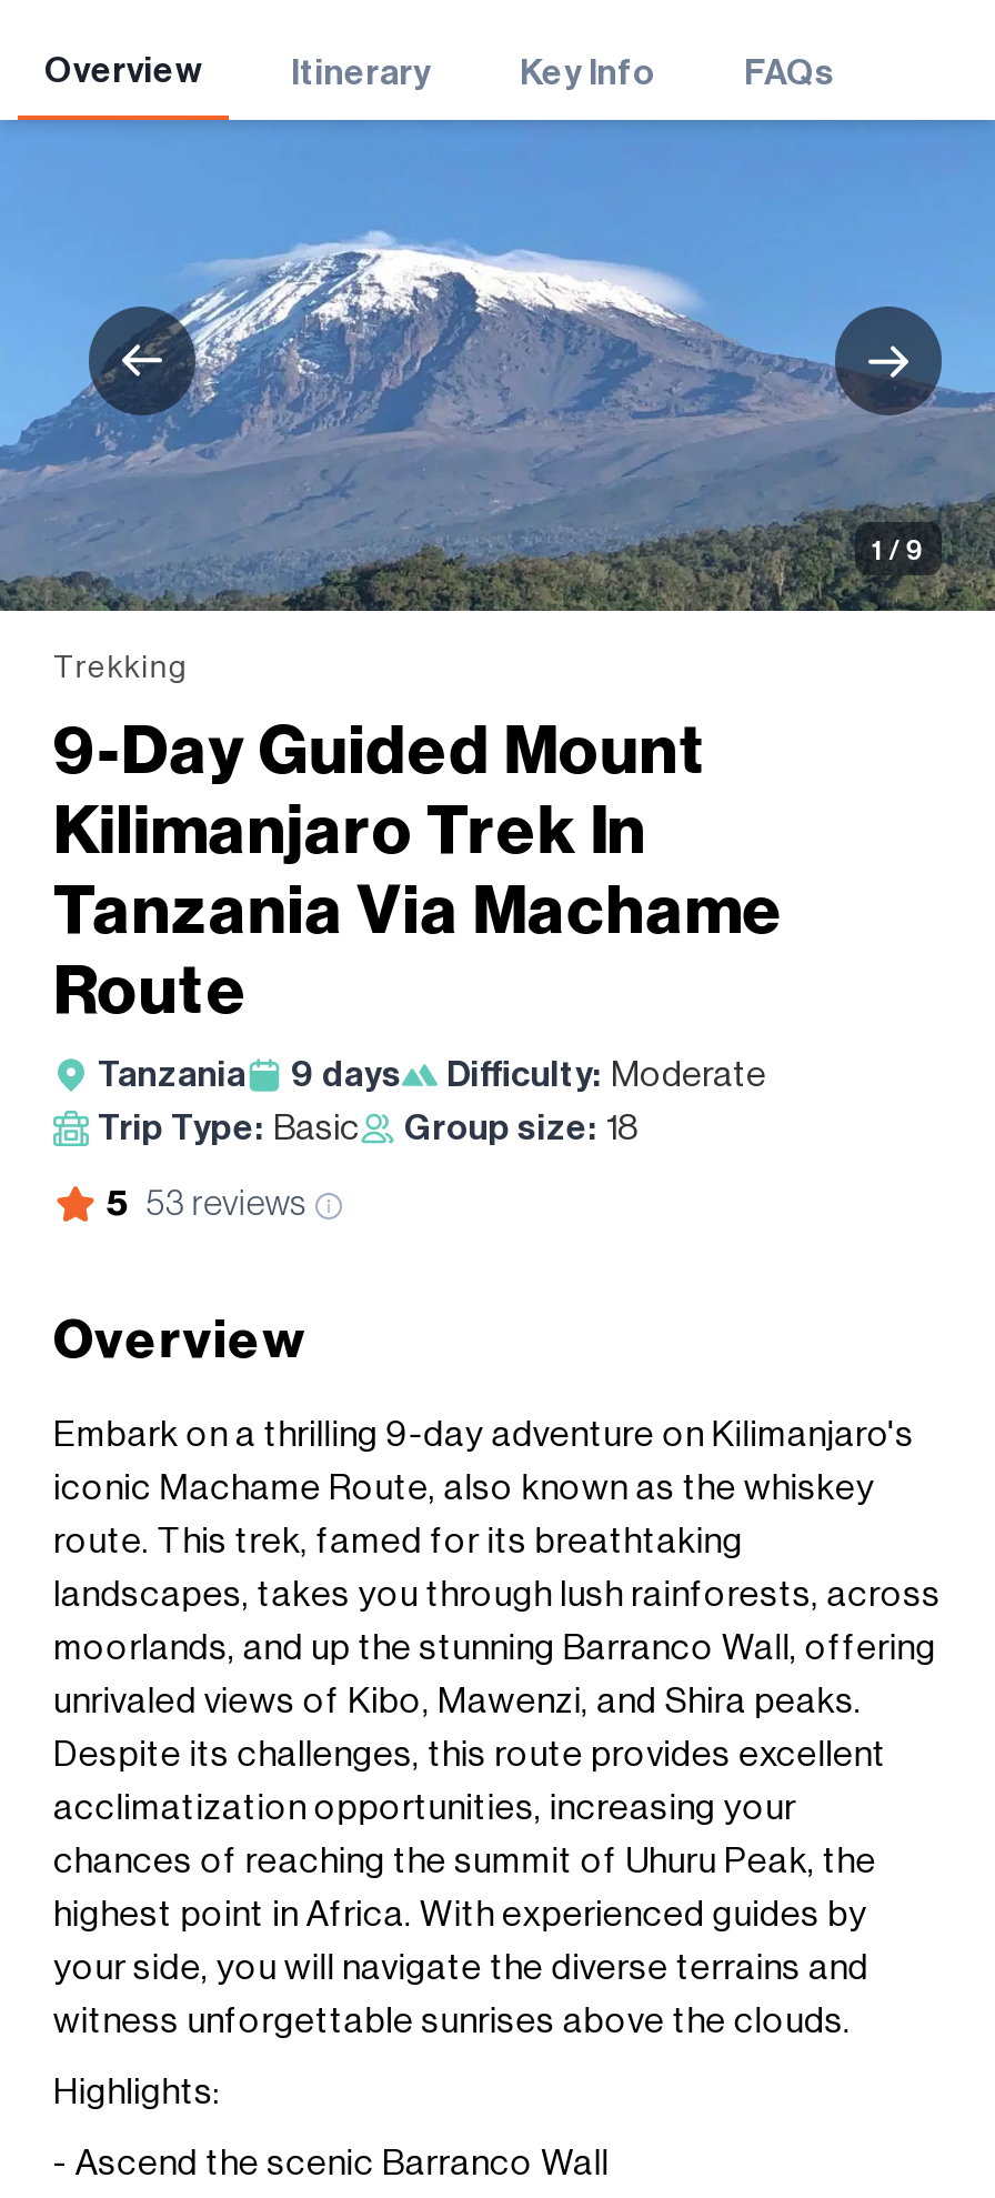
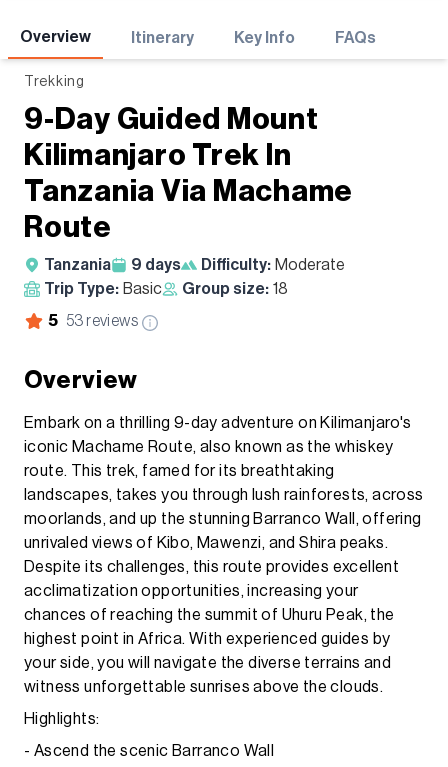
- [image]
- 1 / 9
